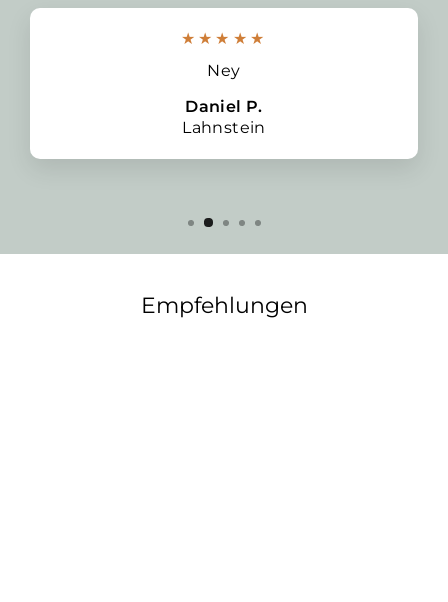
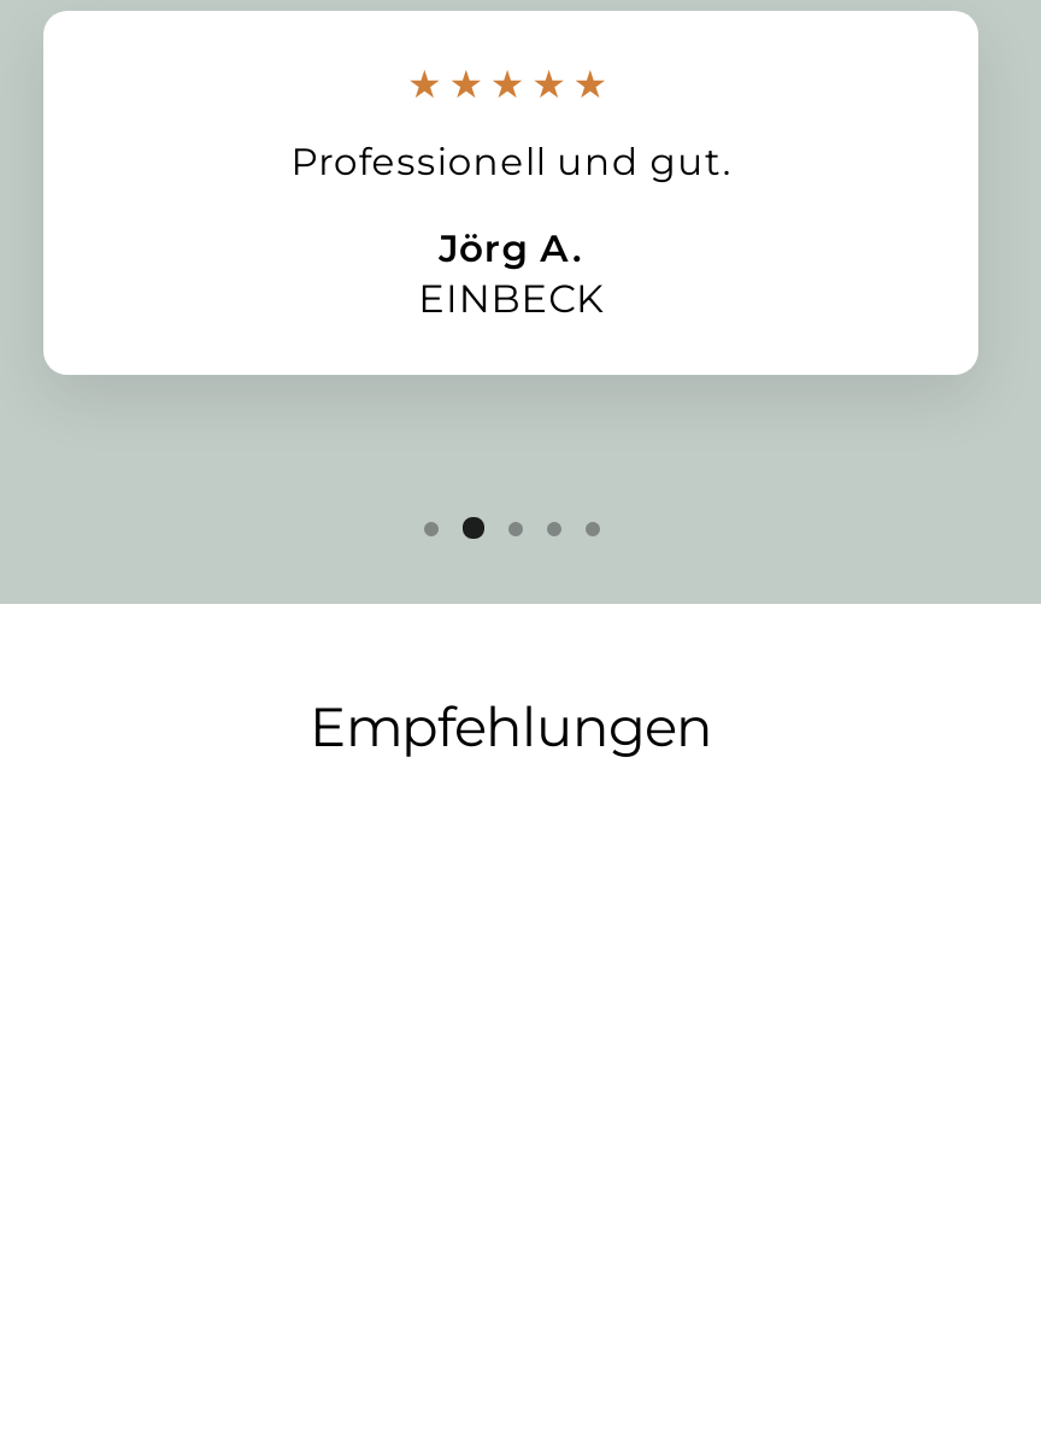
- Ney
+ Professionell und gut.

- Daniel P.
- Lahnstein
+ Jörg A.
+ EINBECK
